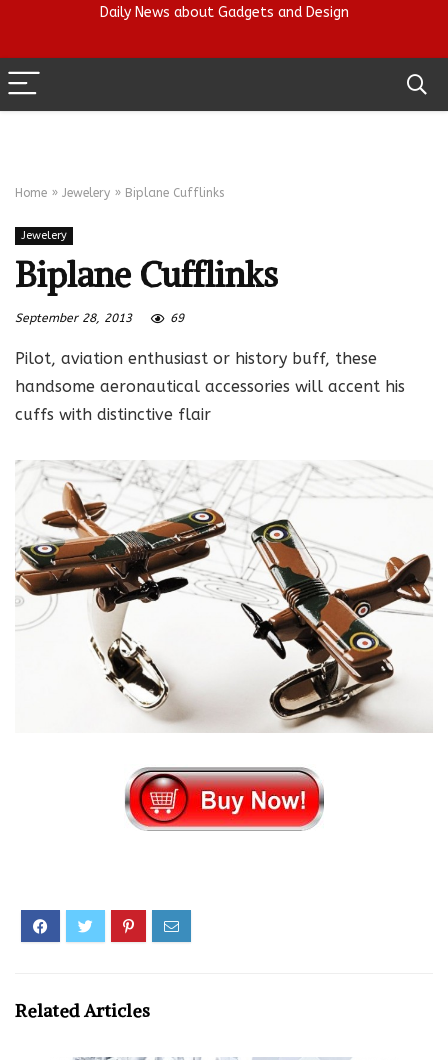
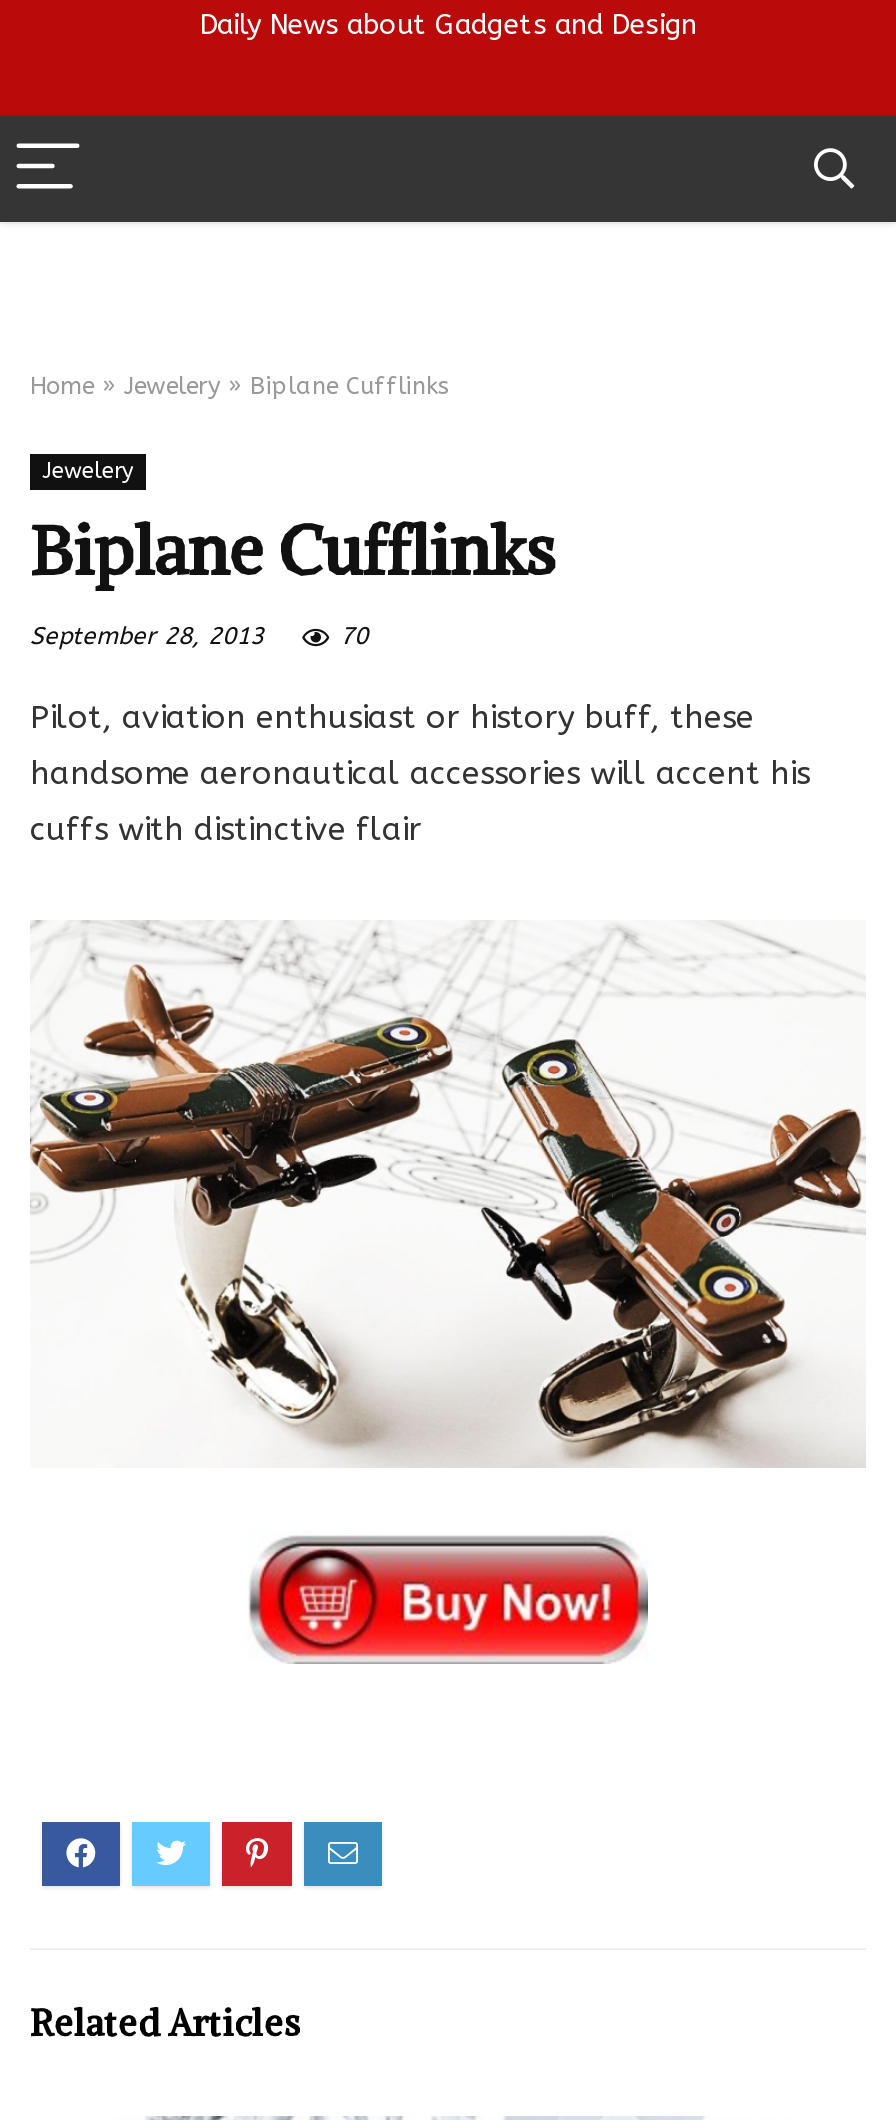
- 69
+ 70
